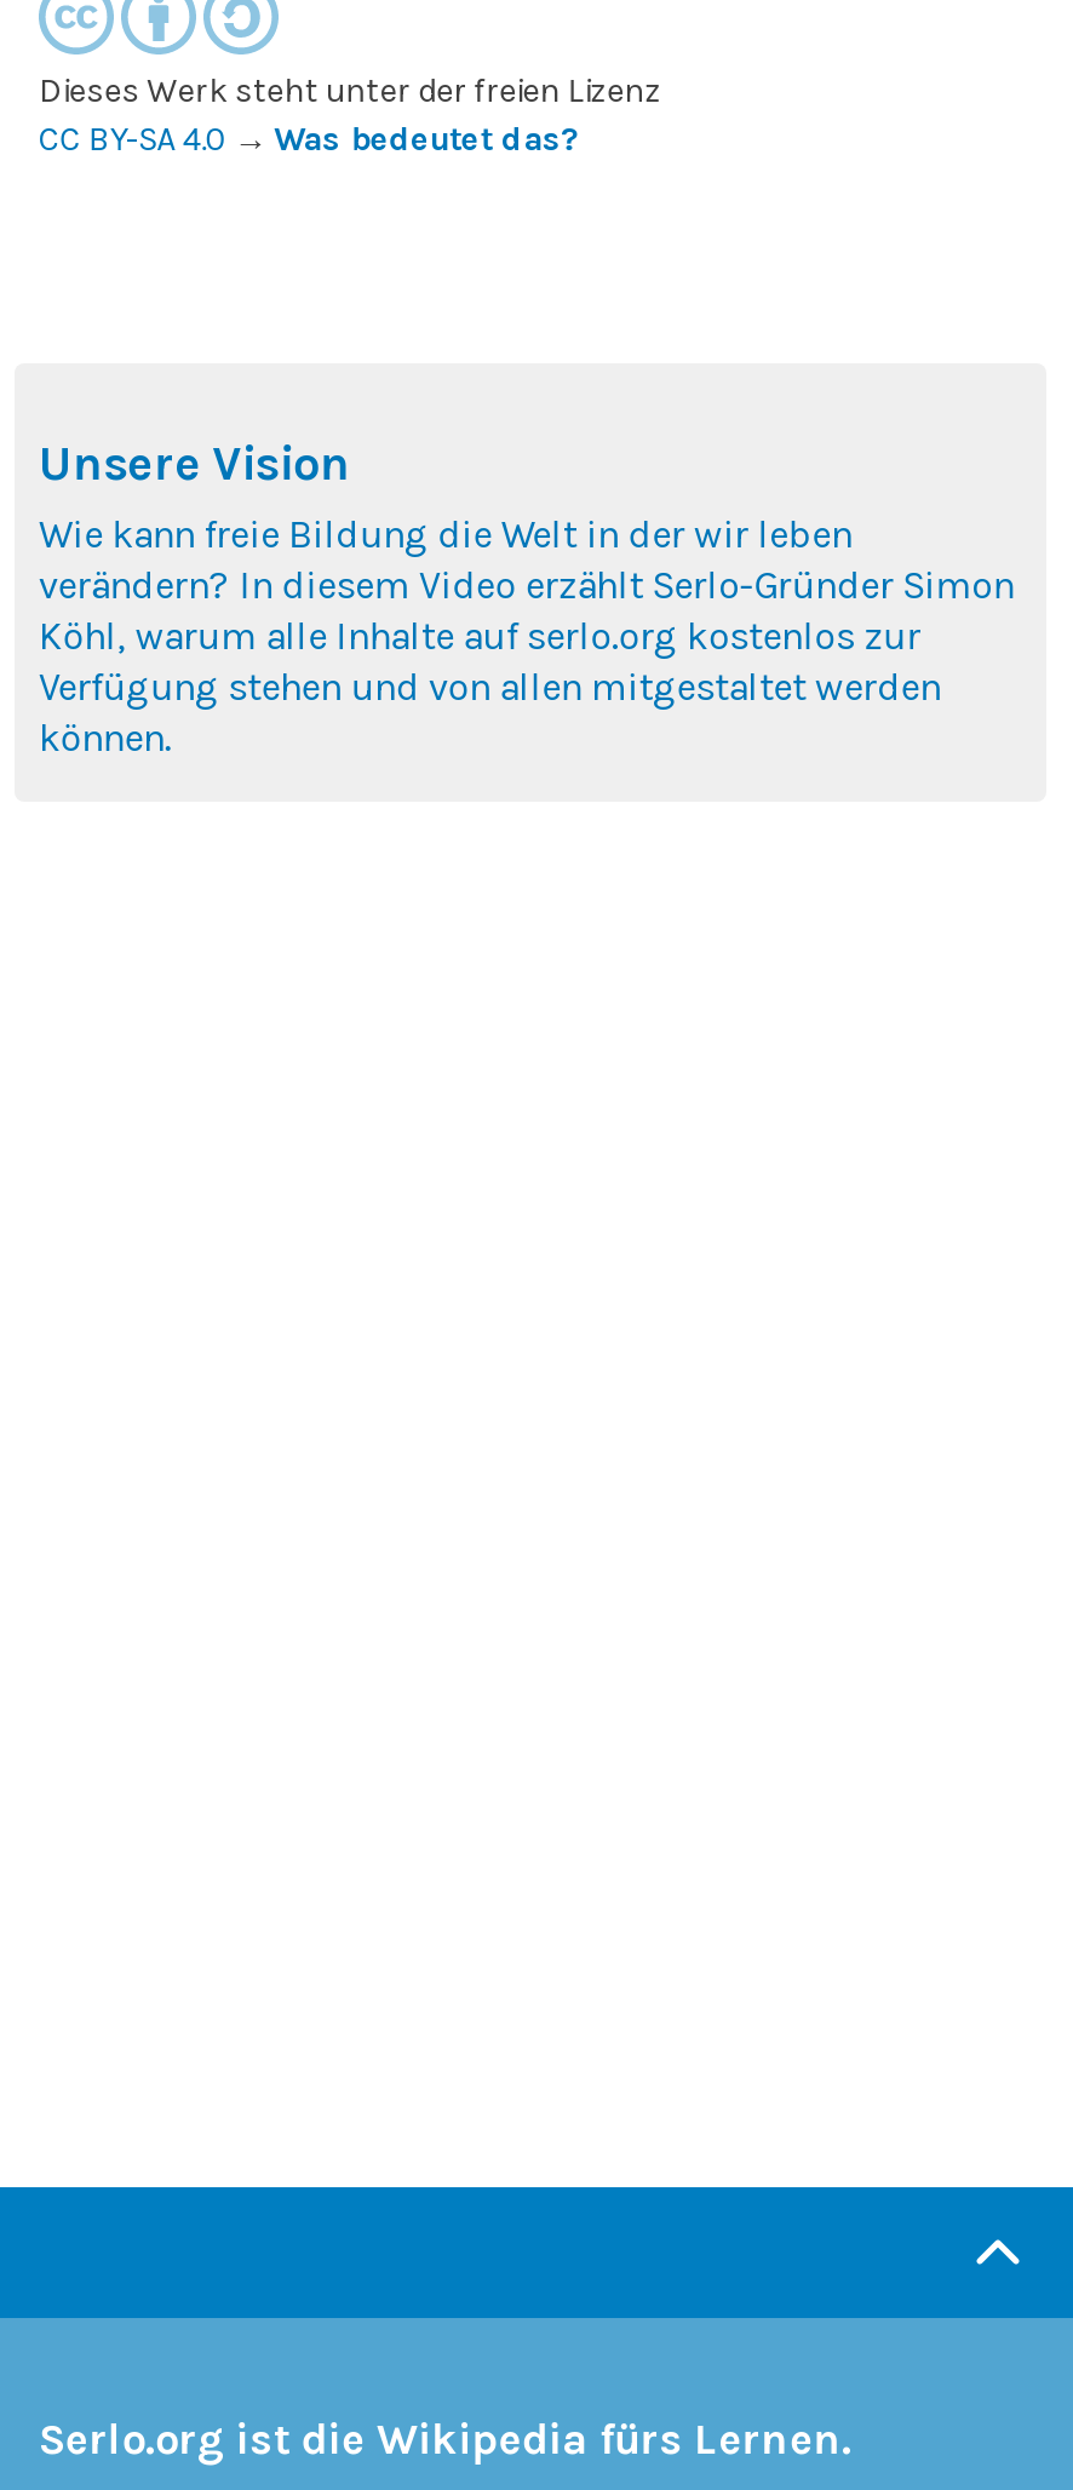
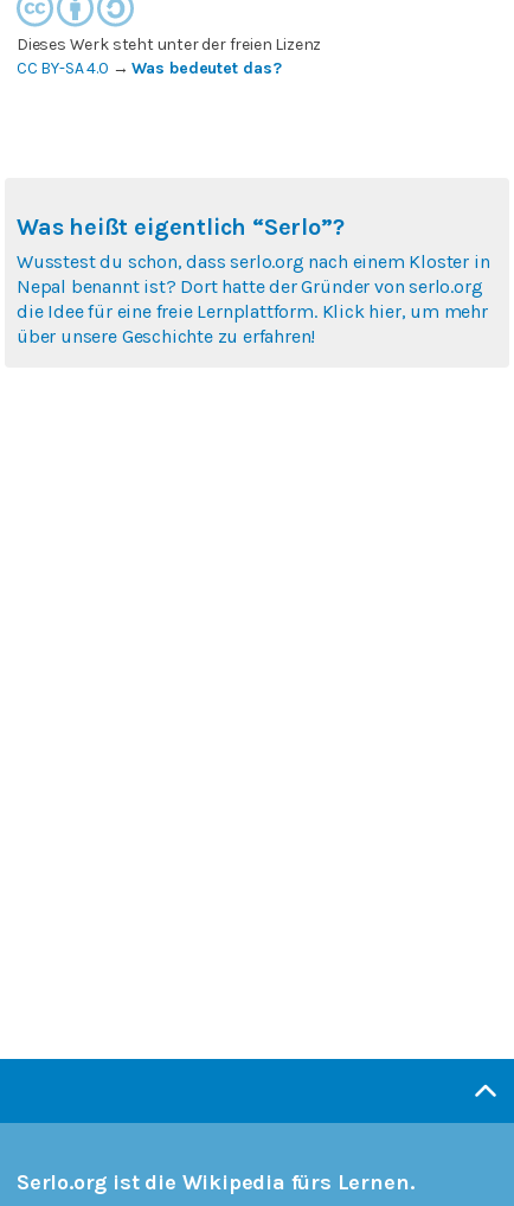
- Unsere Vision
- Wie kann freie Bildung die Welt in der wir leben
- verändern? In diesem Video erzählt Serlo-Gründer Simon
- Köhl, warum alle Inhalte auf serlo.org kostenlos zur
- Verfügung stehen und von allen mitgestaltet werden
- können.
+ Was heißt eigentlich “Serlo”?
+ Wusstest du schon, dass serlo.org nach einem Kloster in
+ Nepal benannt ist? Dort hatte der Gründer von serlo.org
+ die Idee für eine freie Lernplattform. Klick hier, um mehr
+ über unsere Geschichte zu erfahren!
